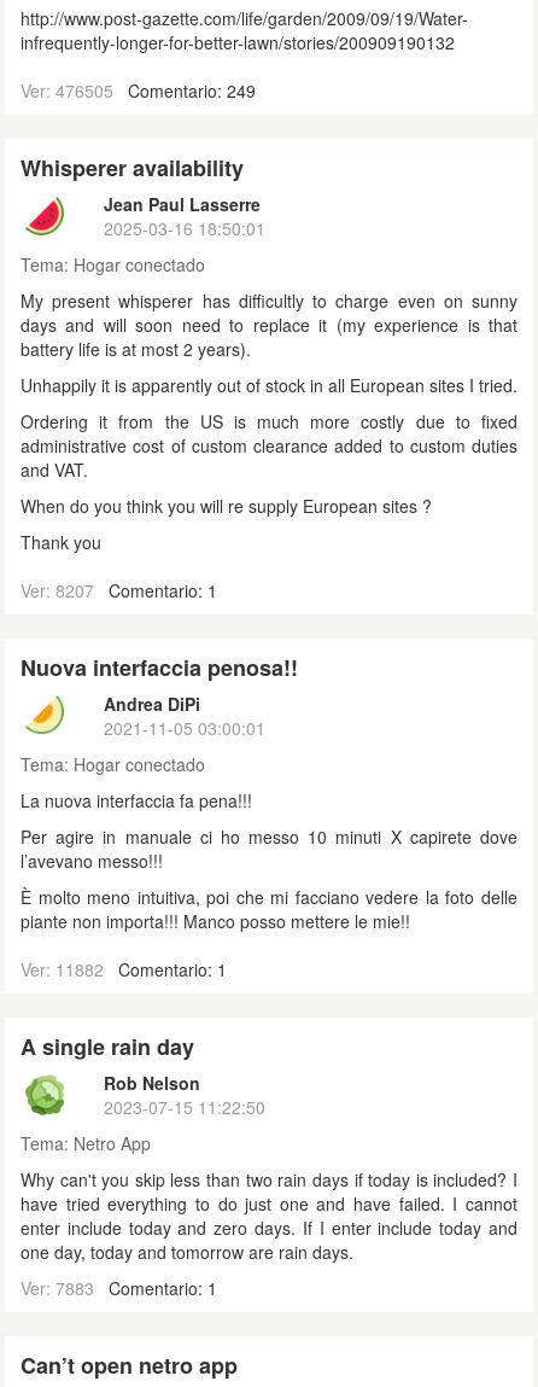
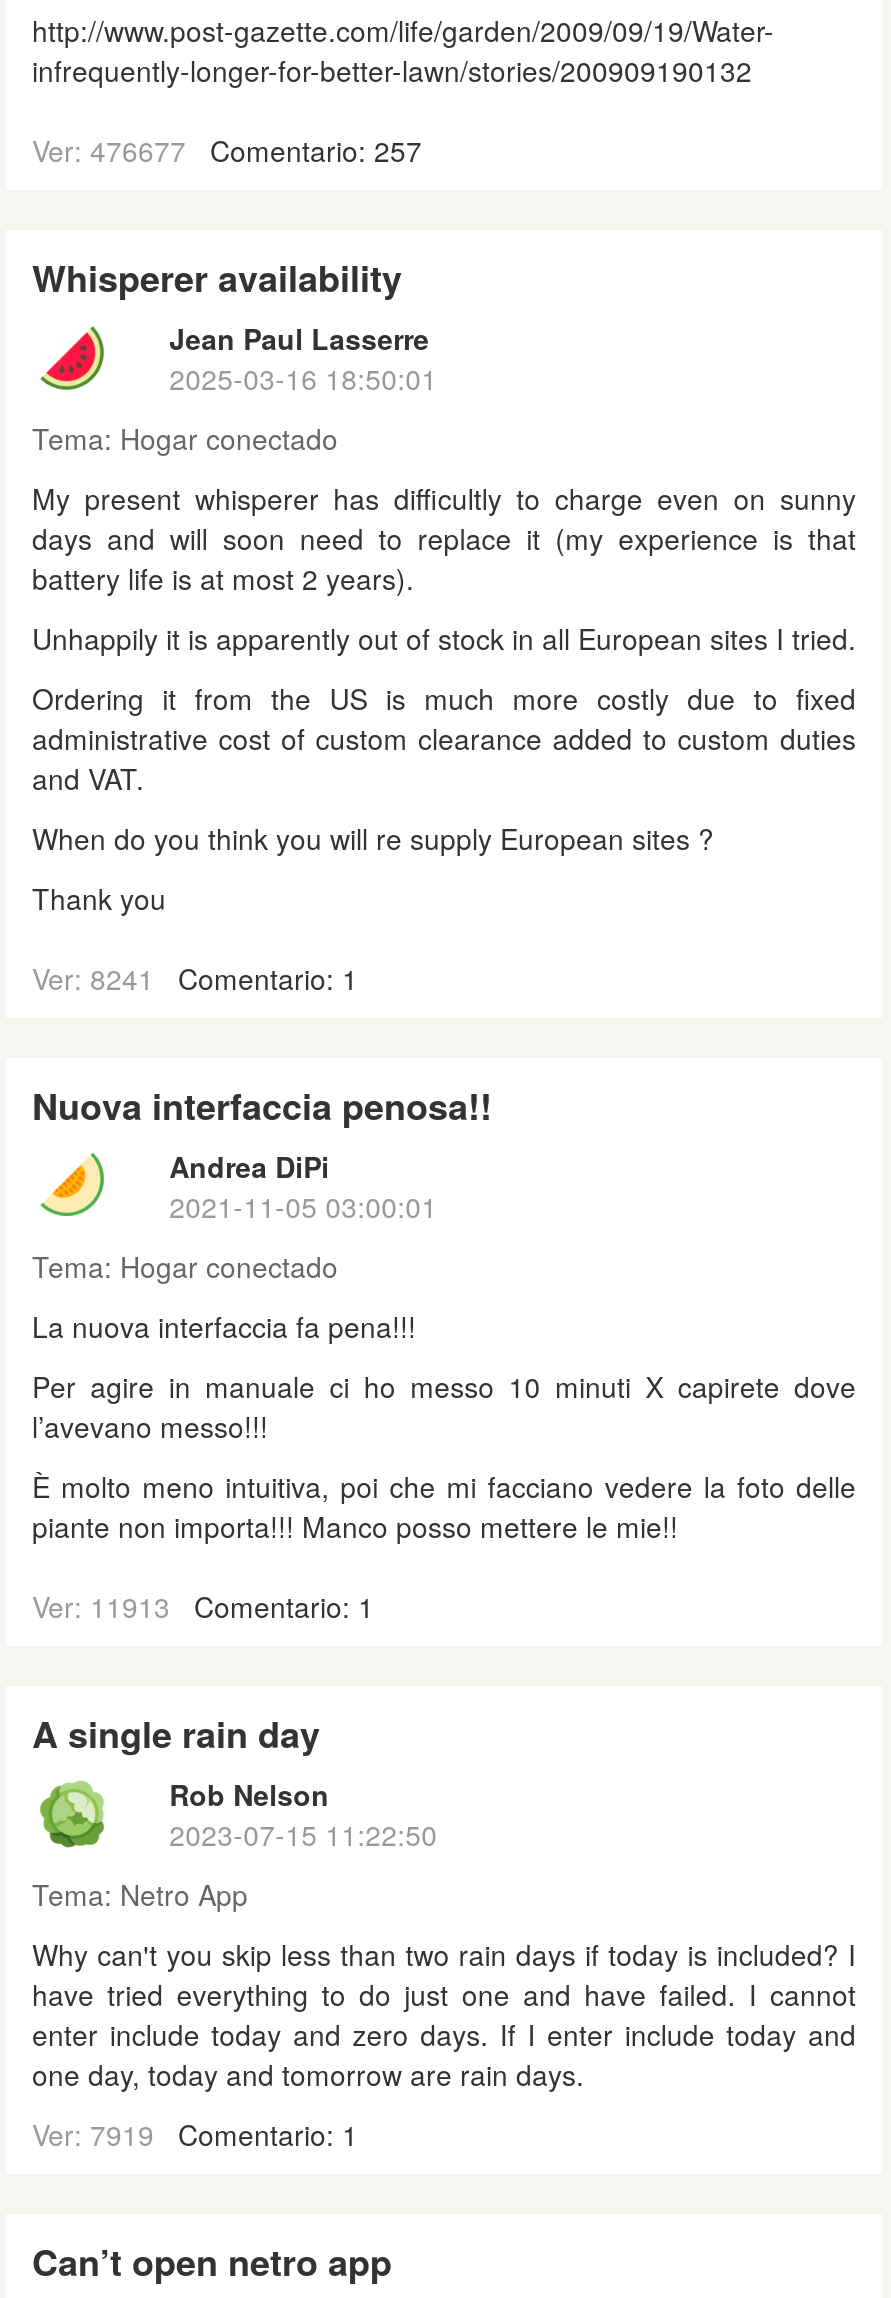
- Ver: 476505 Comentario: 249
+ Ver: 476677 Comentario: 257

- Ver: 8207 Comentario: 1
+ Ver: 8241 Comentario: 1

- Ver: 11882 Comentario: 1
+ Ver: 11913 Comentario: 1

- Ver: 7883 Comentario: 1
+ Ver: 7919 Comentario: 1
